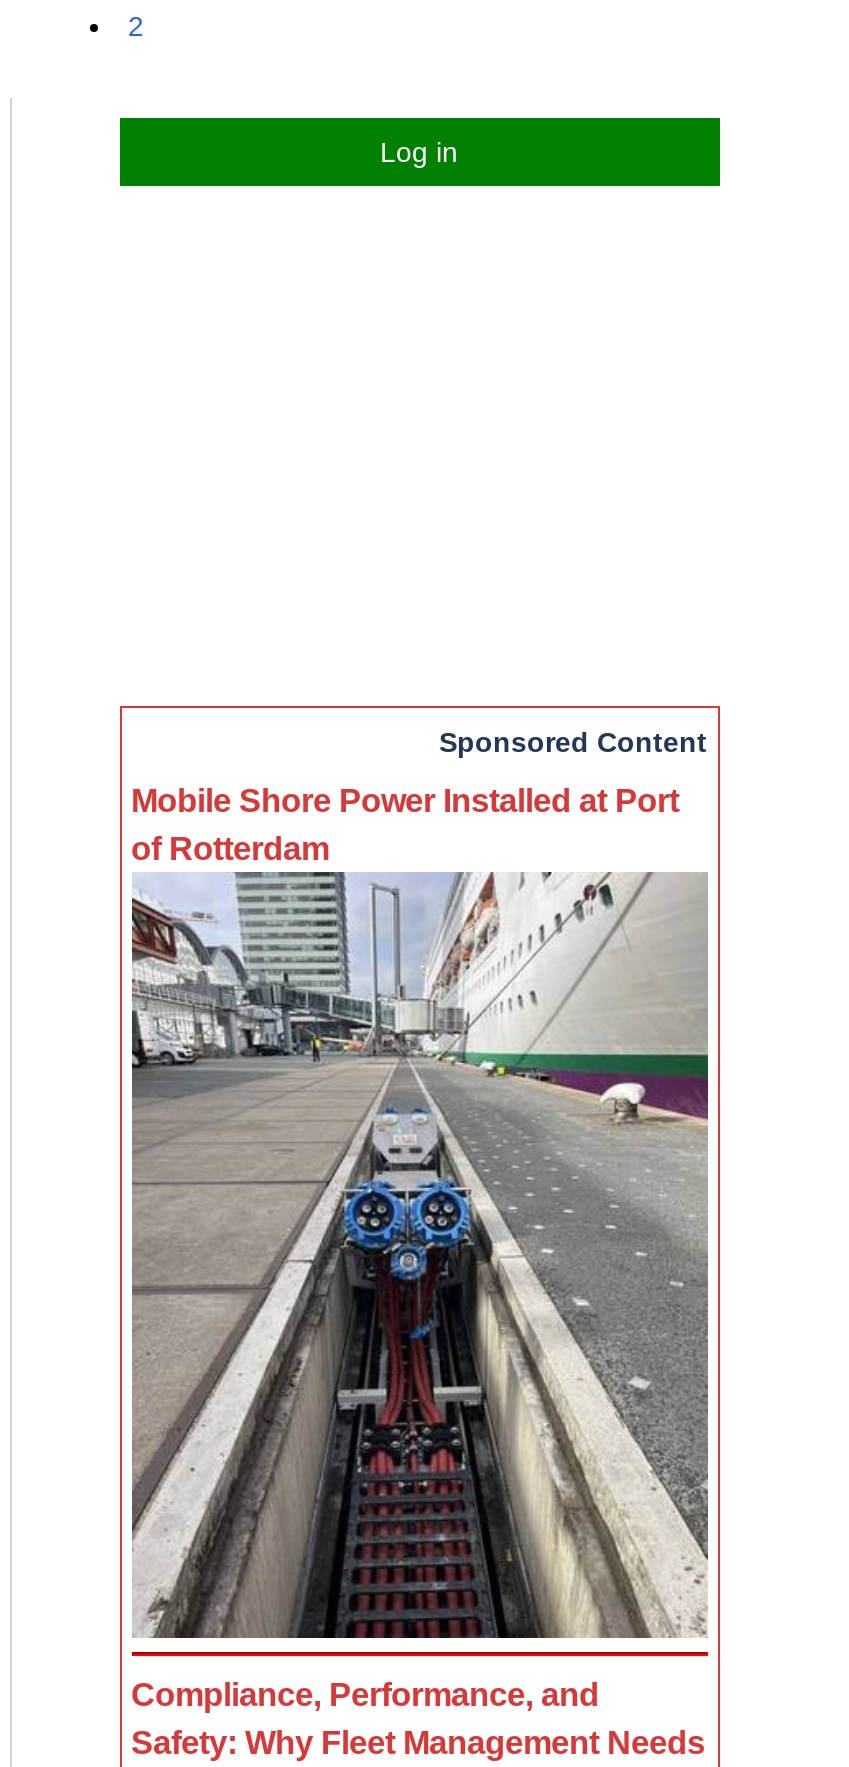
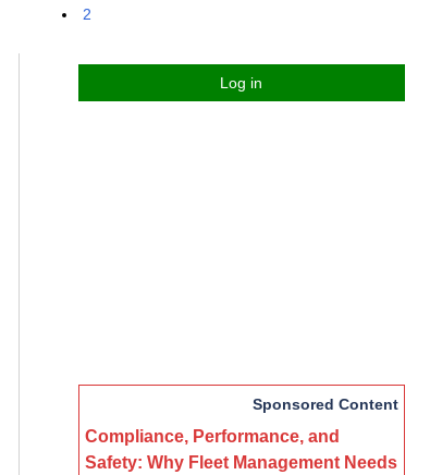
- Mobile Shore Power Installed at Port
- of Rotterdam

- [image]
